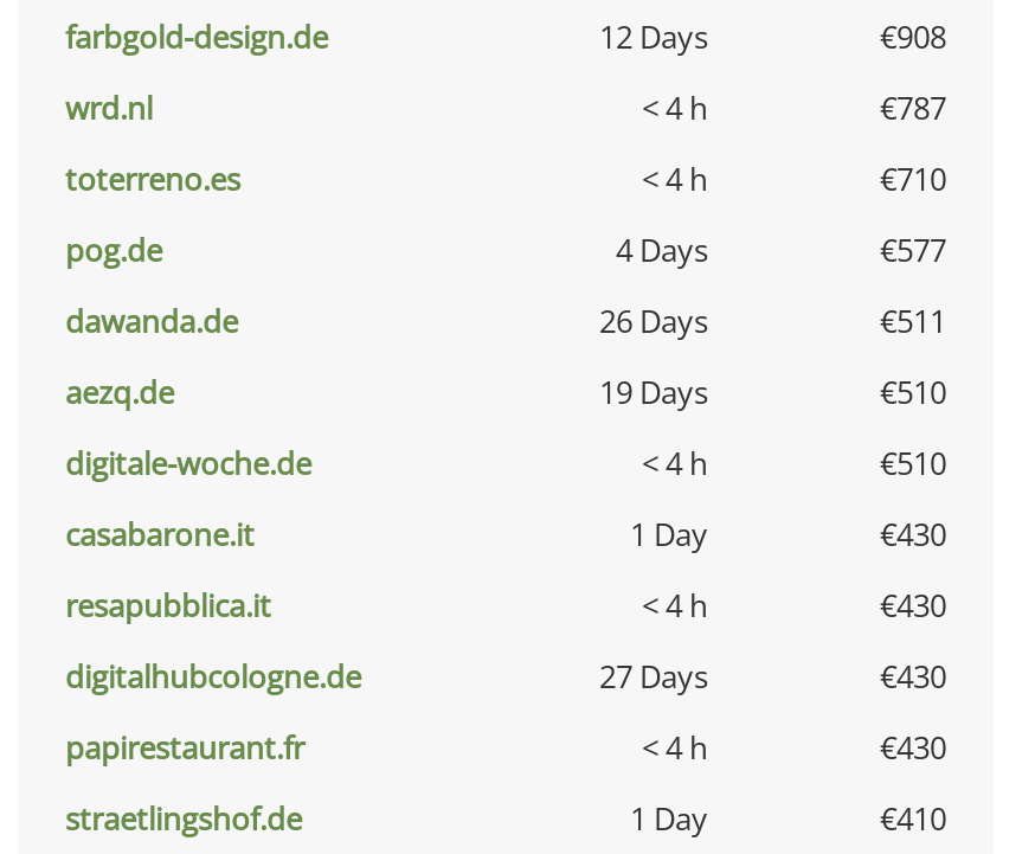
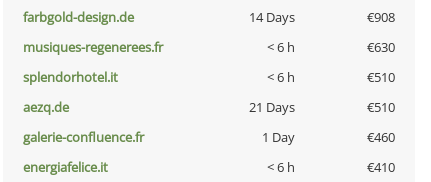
- 12 Days
+ 14 Days

- wrd.nl
- < 4 h
- €787
- toterreno.es
- < 4 h
- €710
- pog.de
- 4 Days
- €577
- dawanda.de
- 26 Days
- €511
- aezq.de
- 19 Days
+ musiques-regenerees.fr
+ < 6 h
+ €630
+ splendorhotel.it
+ < 6 h

- digitale-woche.de
- < 4 h
+ aezq.de
+ 21 Days

- casabarone.it
+ galerie-confluence.fr

- €430
- resapubblica.it
- < 4 h
- €430
- digitalhubcologne.de
- 27 Days
- €430
- papirestaurant.fr
- < 4 h
- €430
- straetlingshof.de
- 1 Day
+ €460
+ energiafelice.it
+ < 6 h
